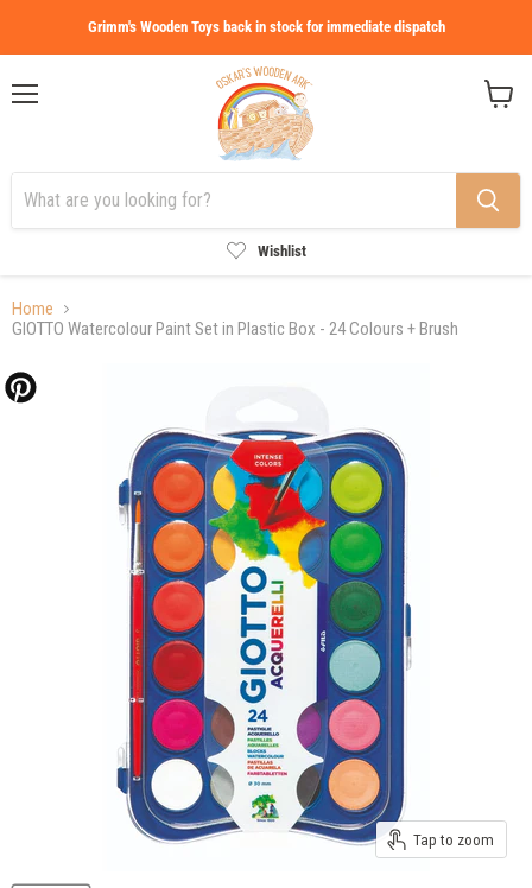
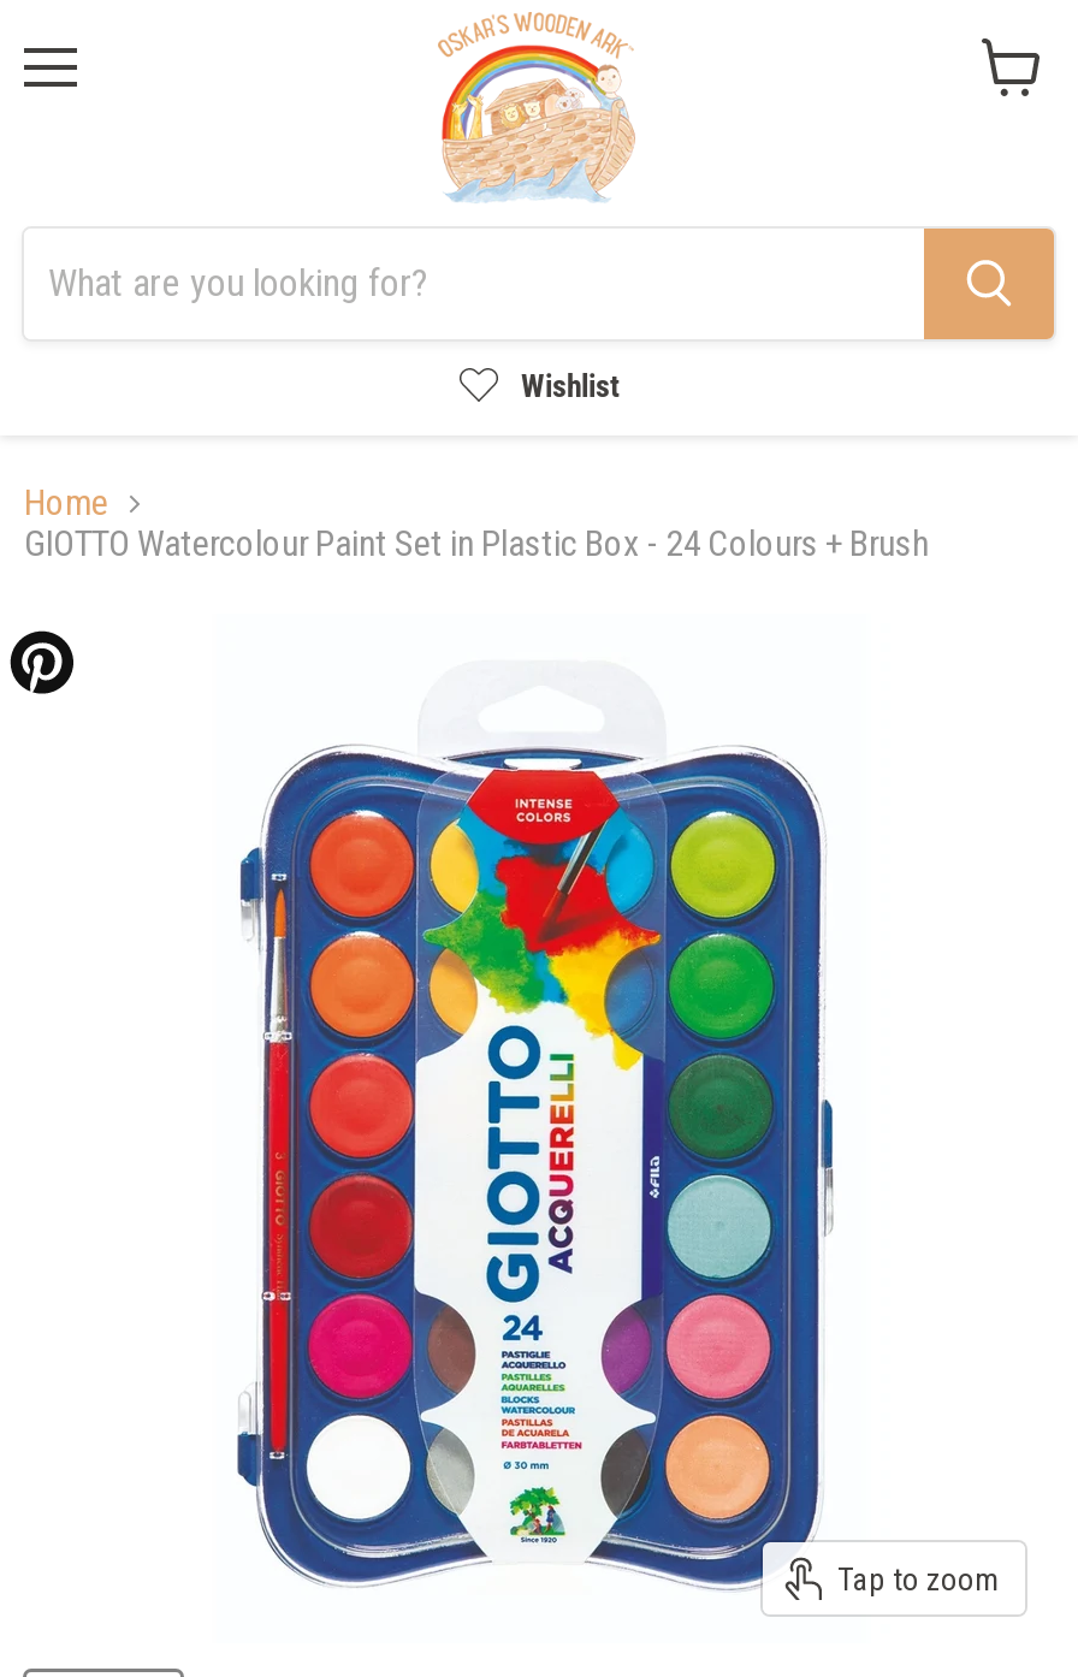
- Grimm's Wooden Toys back in stock for immediate dispatch
